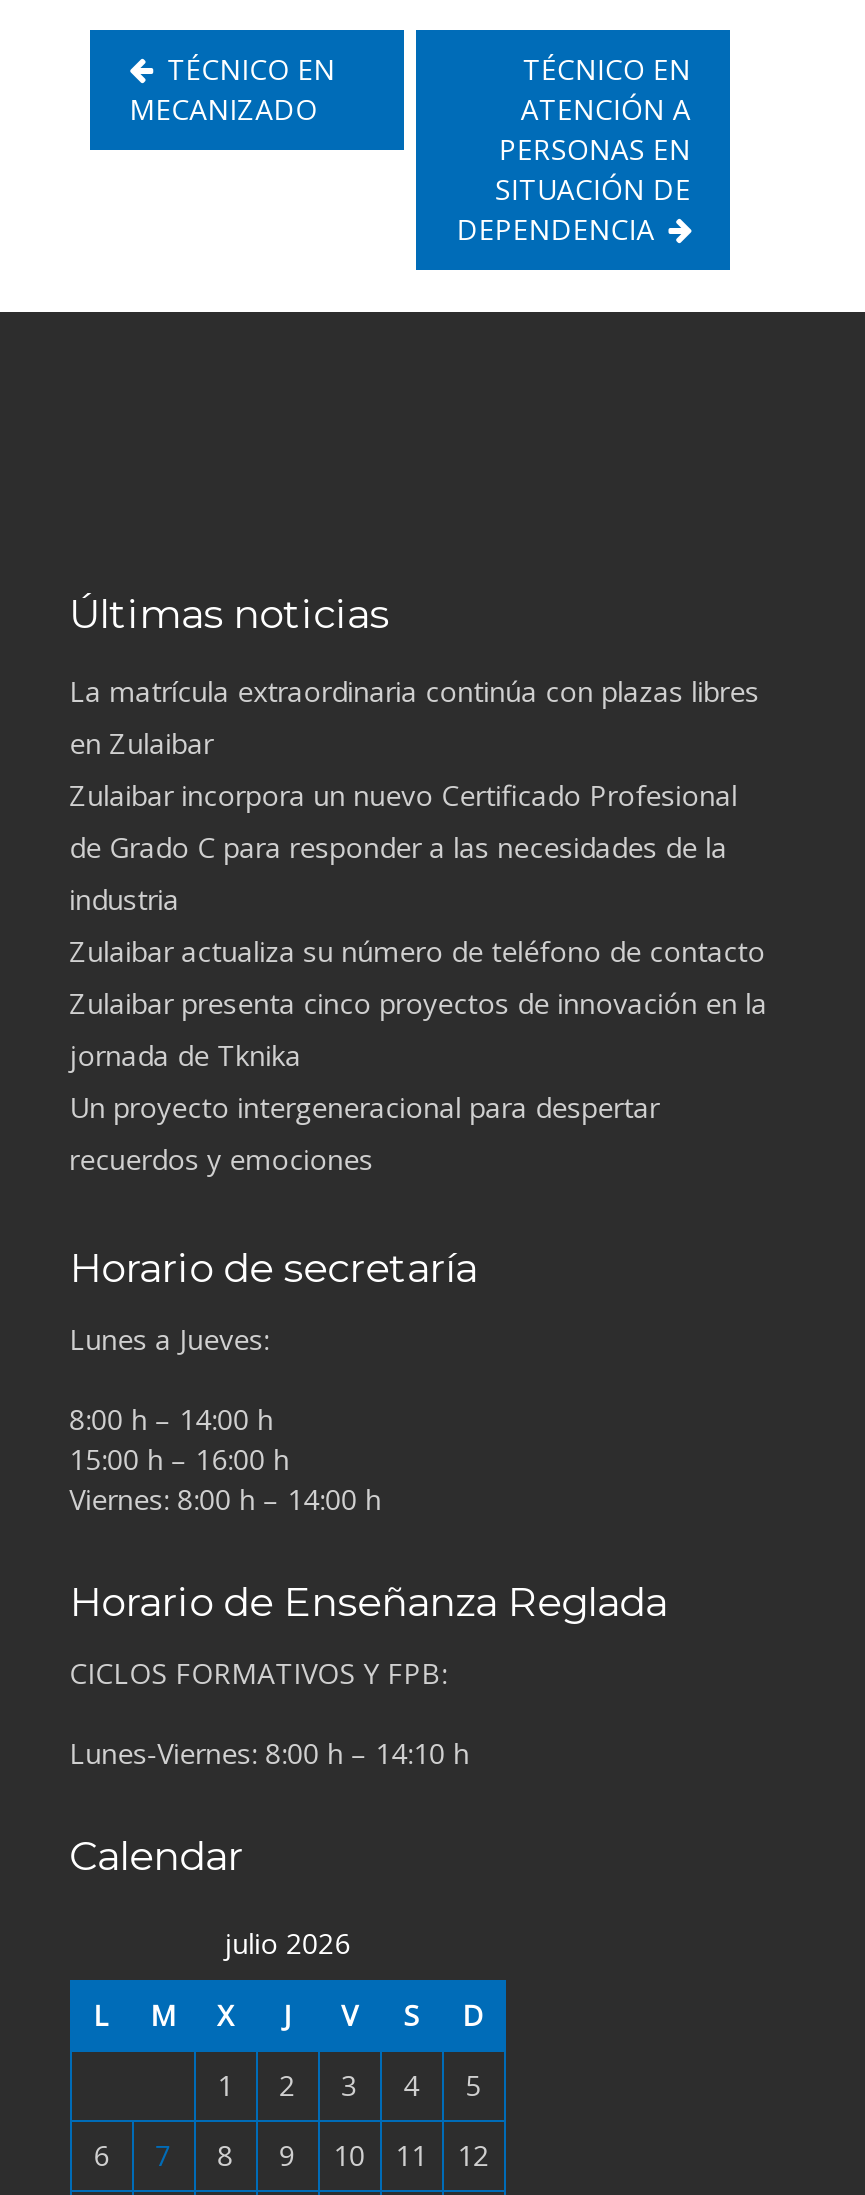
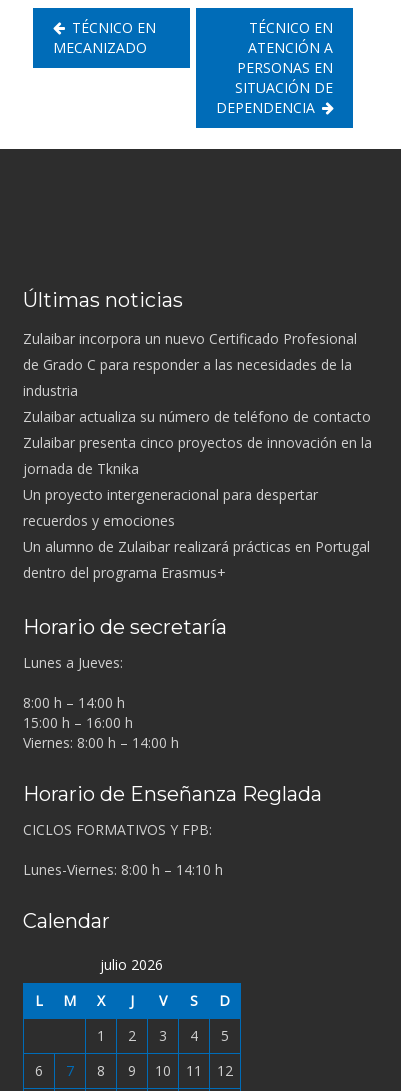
- La matrícula extraordinaria continúa con plazas libres
- en Zulaibar

moved up: Zulaibar incorpora un nuevo Certificado Profesional | de Grado C para responder a las necesidades de la | industria | Zulaibar actualiza su número de teléfono de contacto | Zulaibar presenta cinco proyectos de innovación en la | jornada de Tknika | Un proyecto intergeneracional para despertar | recuerdos y emociones

+ Un alumno de Zulaibar realizará prácticas en Portugal
+ dentro del programa Erasmus+
